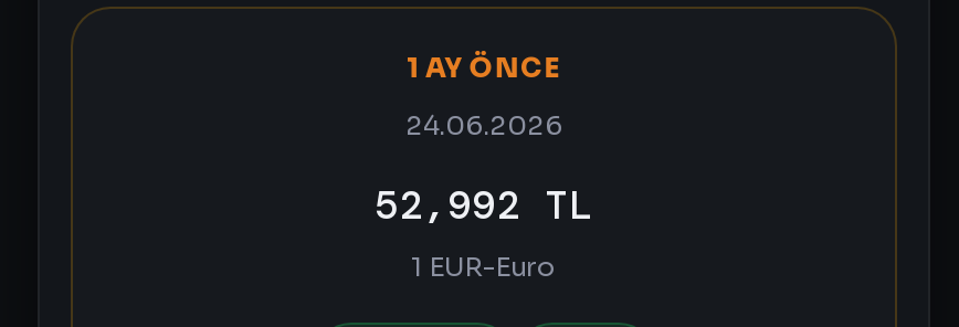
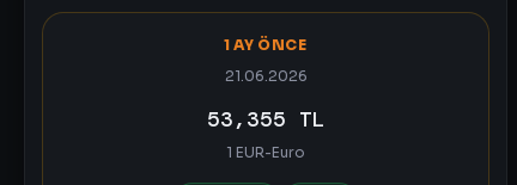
- 24.06.2026
+ 21.06.2026

- 52,992 TL
+ 53,355 TL
